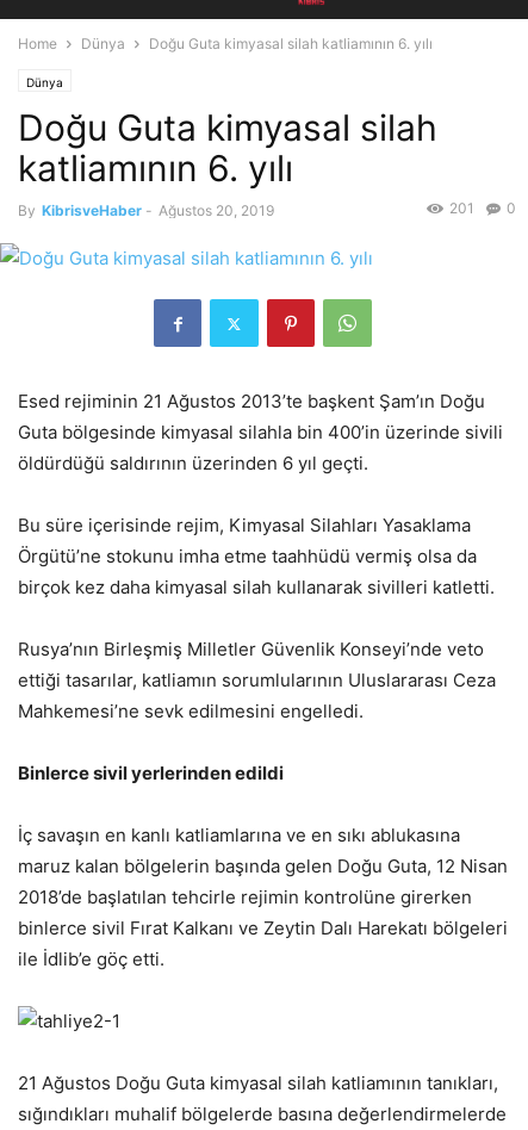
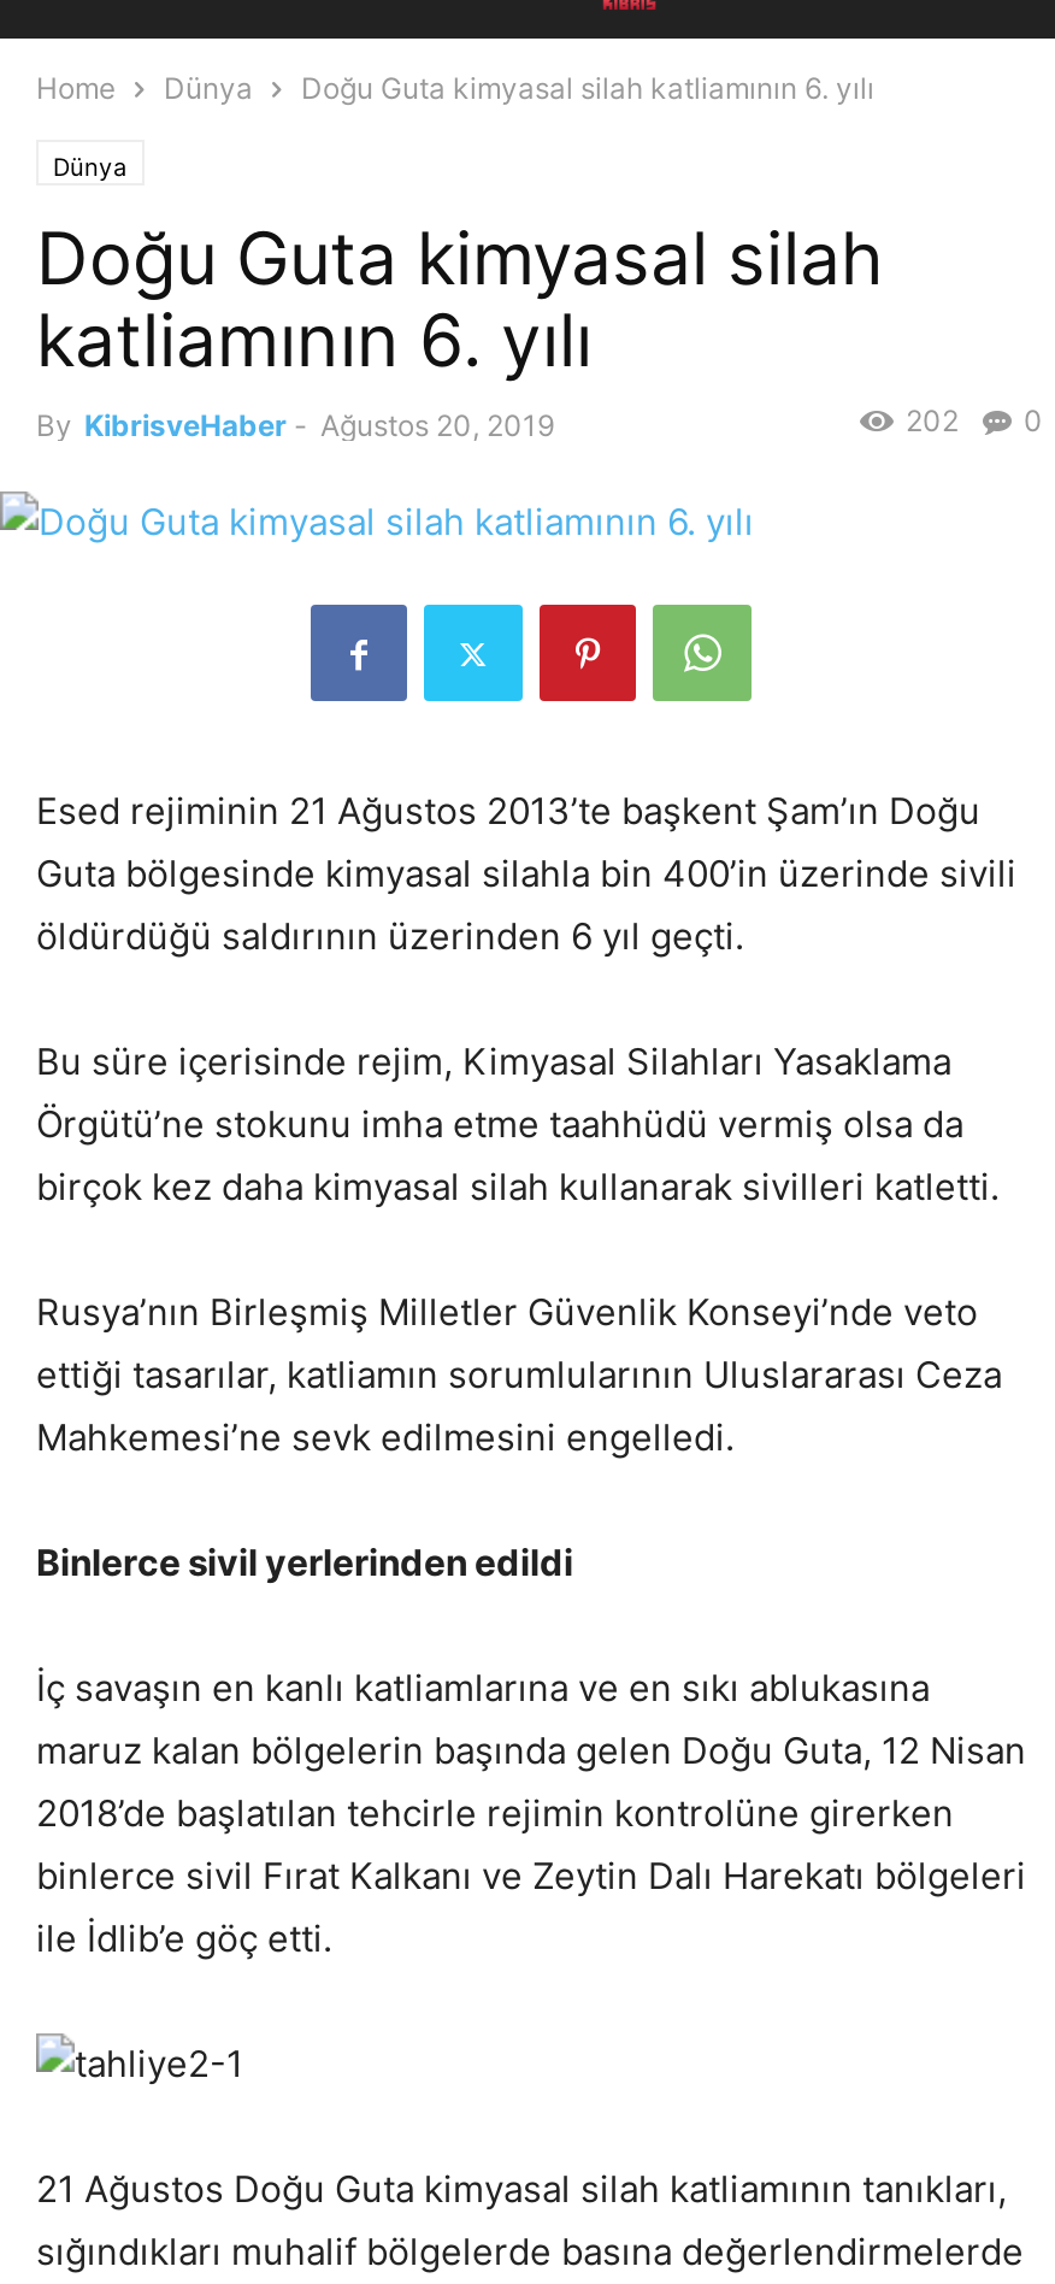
- 201 0
+ 202 0
